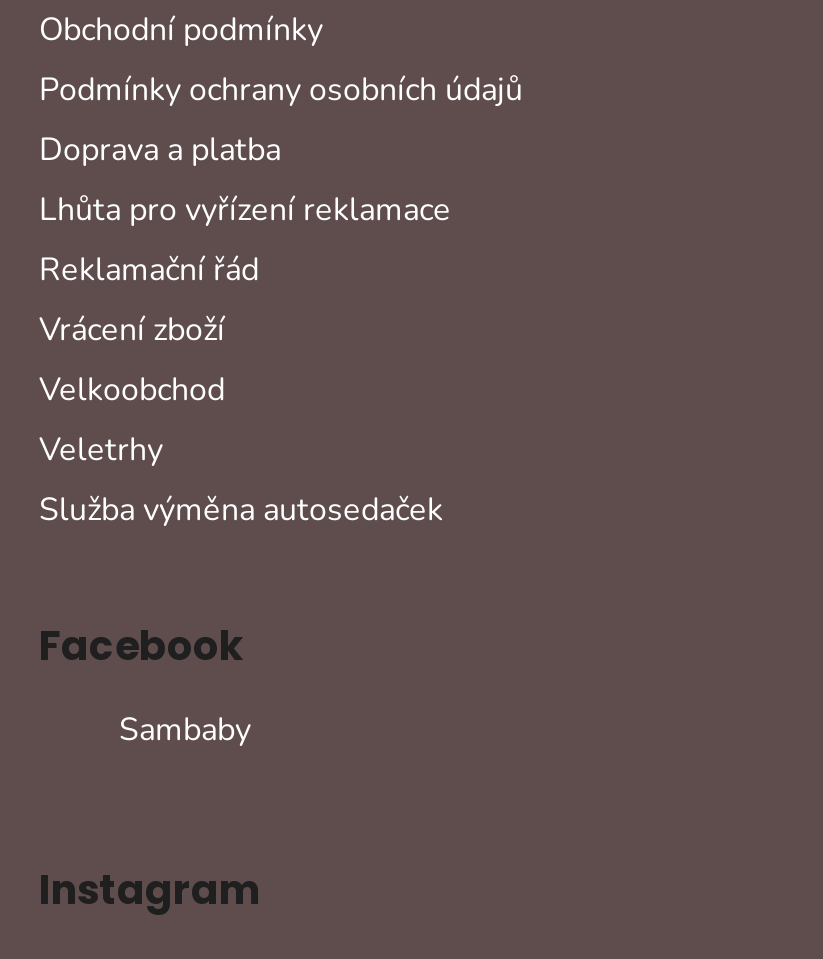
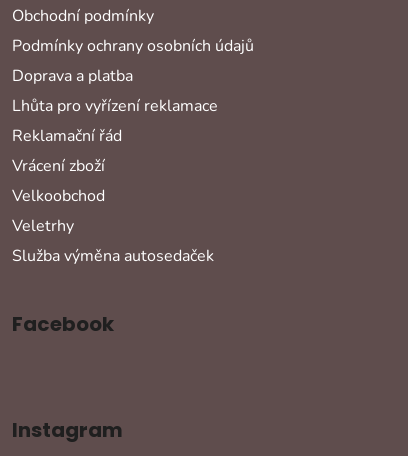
- Sambaby
